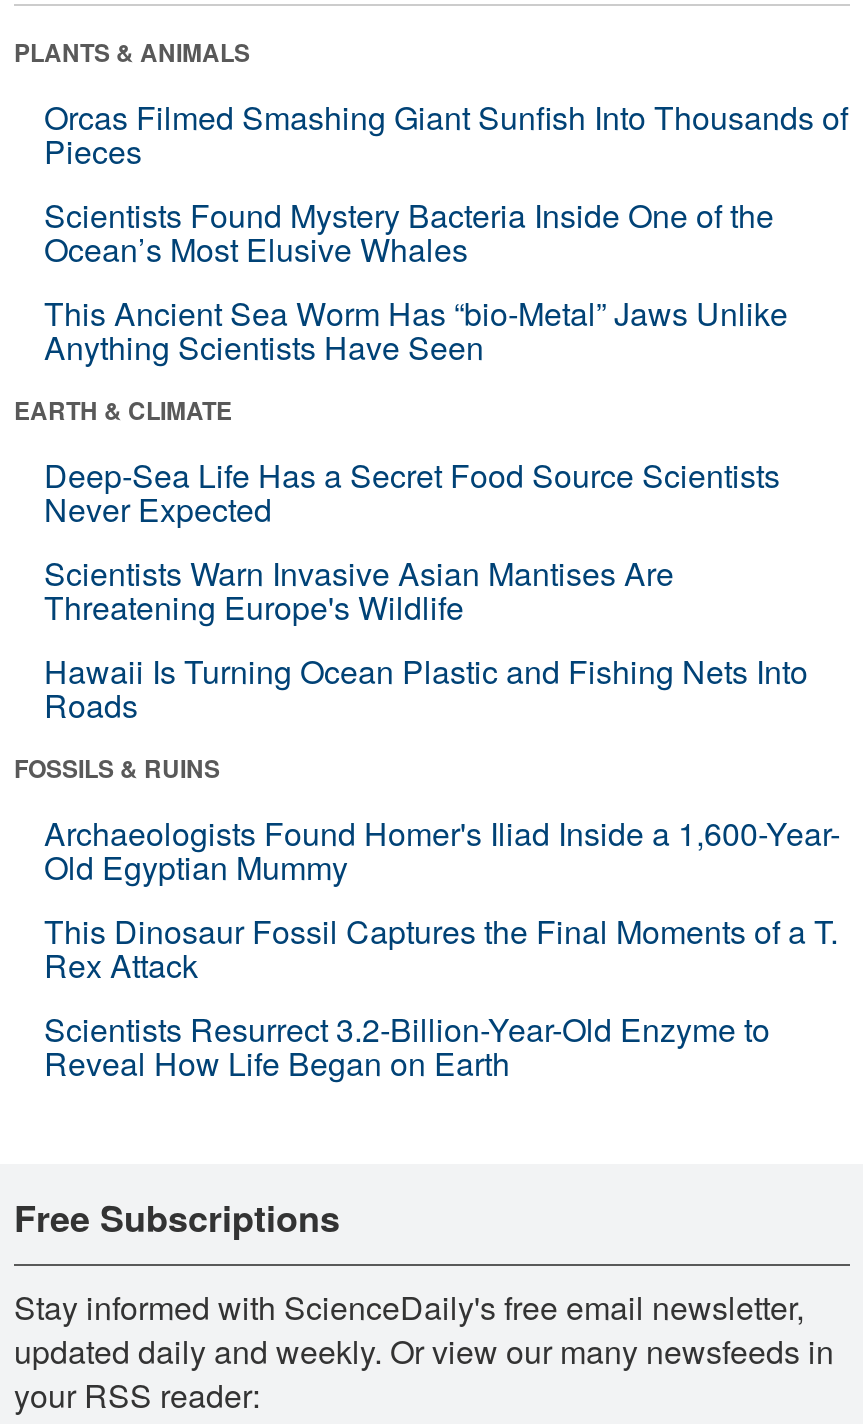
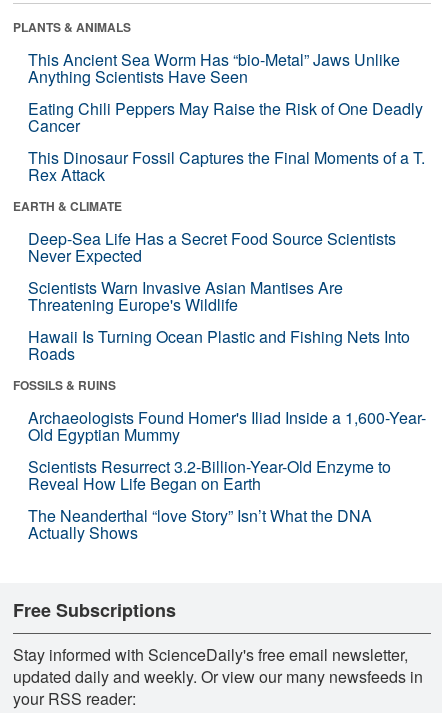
- Orcas Filmed Smashing Giant Sunfish Into Thousands of
- Pieces
- Scientists Found Mystery Bacteria Inside One of the
- Ocean’s Most Elusive Whales

moved up: This Ancient Sea Worm Has “bio-Metal” Jaws Unlike | Anything Scientists Have Seen

+ Eating Chili Peppers May Raise the Risk of One Deadly
+ Cancer

moved up: This Dinosaur Fossil Captures the Final Moments of a T. | Rex Attack

moved up: Scientists Resurrect 3.2-Billion-Year-Old Enzyme to | Reveal How Life Began on Earth

+ The Neanderthal “love Story” Isn’t What the DNA
+ Actually Shows
